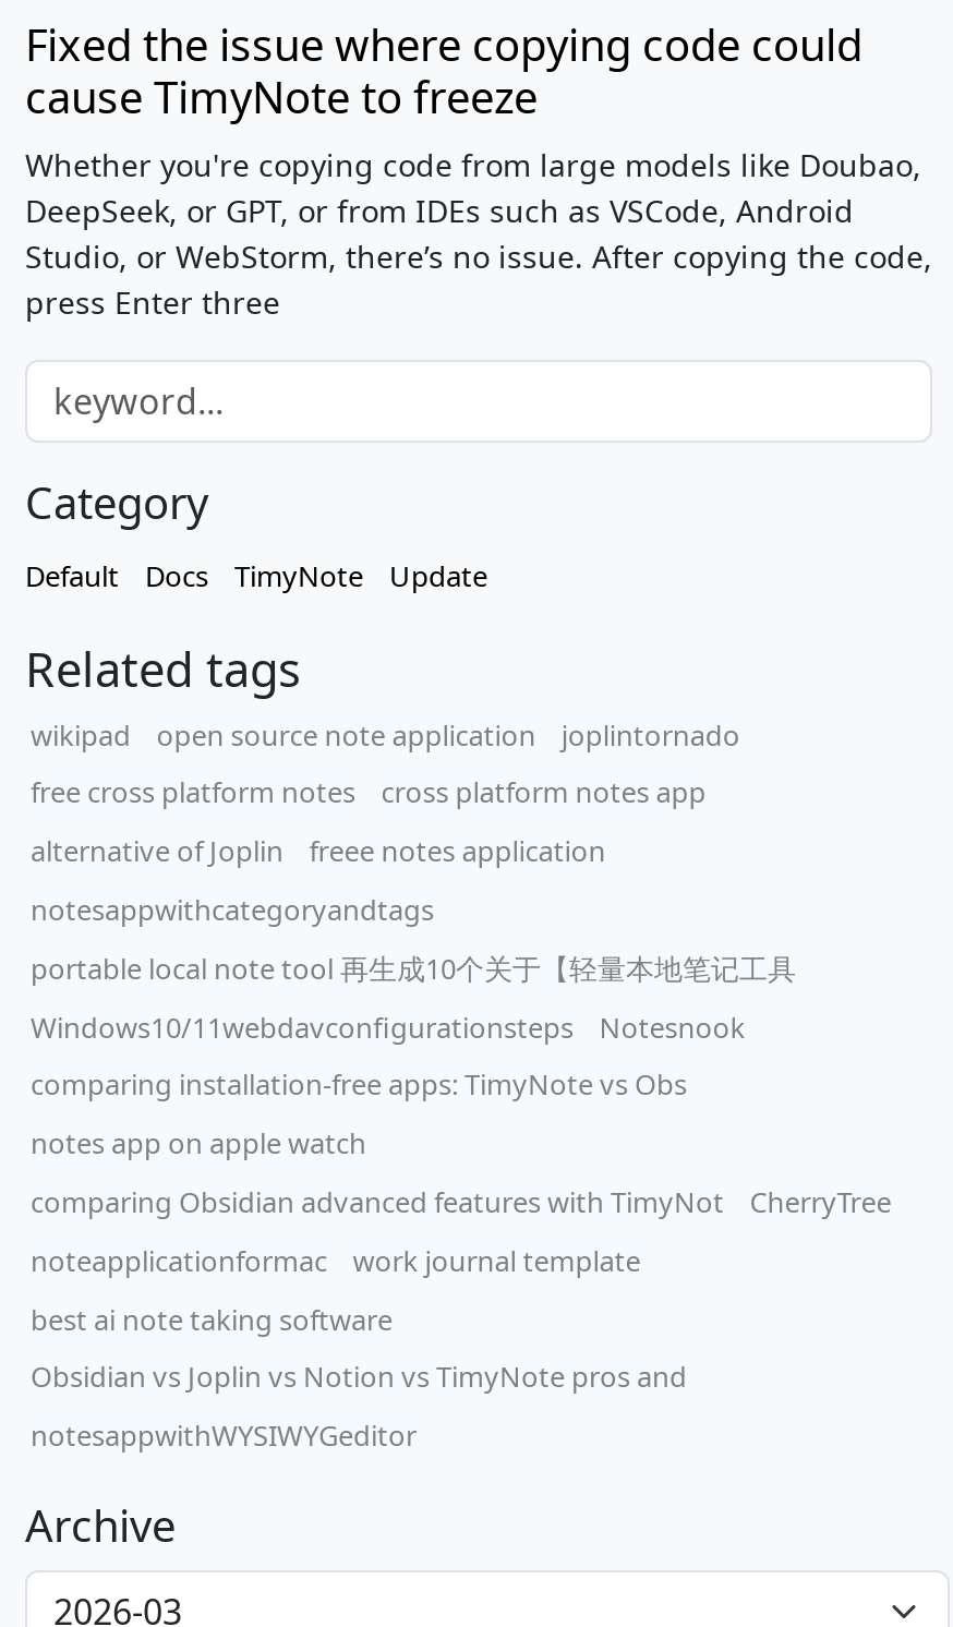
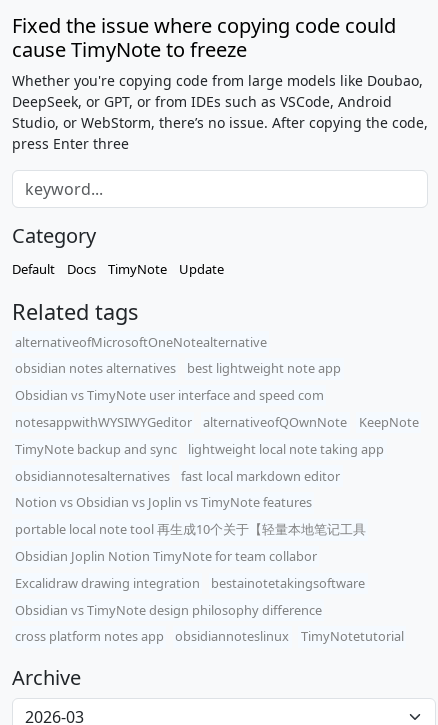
- wikipad
- open source note application
- joplintornado
- free cross platform notes
- alternative of Joplin
- freee notes application
- notesappwithcategoryandtags
- Windows10/11webdavconfigurationsteps
- Notesnook
- comparing installation-free apps: TimyNote vs Obs
- notes app on apple watch
- comparing Obsidian advanced features with TimyNot
- CherryTree
- noteapplicationformac
- work journal template
- best ai note taking software
- Obsidian vs Joplin vs Notion vs TimyNote pros and
+ alternativeofMicrosoftOneNotealternative
+ obsidian notes alternatives
+ best lightweight note app
+ Obsidian vs TimyNote user interface and speed com

moved down: cross platform notes app

moved down: portable local note tool 再生成10个关于【轻量本地笔记工具

moved up: notesappwithWYSIWYGeditor

+ alternativeofQOwnNote
+ KeepNote
+ TimyNote backup and sync
+ lightweight local note taking app
+ obsidiannotesalternatives
+ fast local markdown editor
+ Notion vs Obsidian vs Joplin vs TimyNote features
+ Obsidian Joplin Notion TimyNote for team collabor
+ Excalidraw drawing integration
+ bestainotetakingsoftware
+ Obsidian vs TimyNote design philosophy difference
+ obsidiannoteslinux
+ TimyNotetutorial
